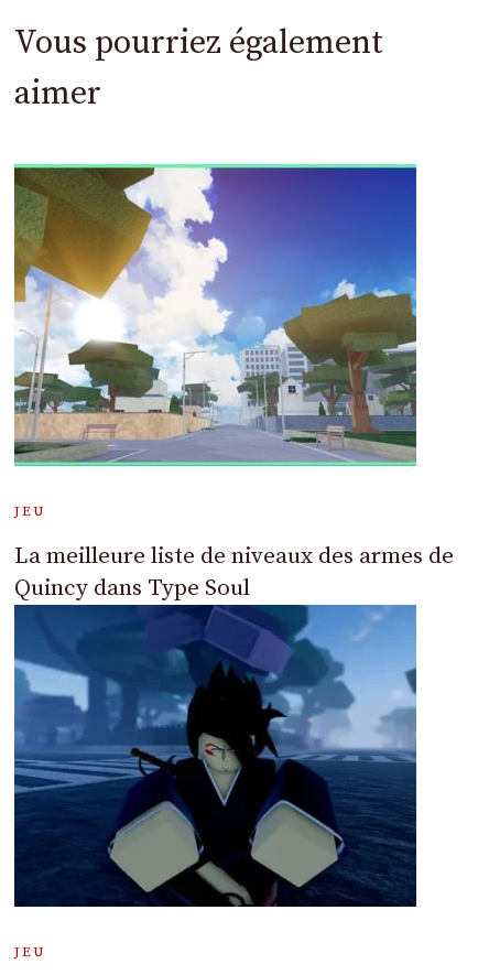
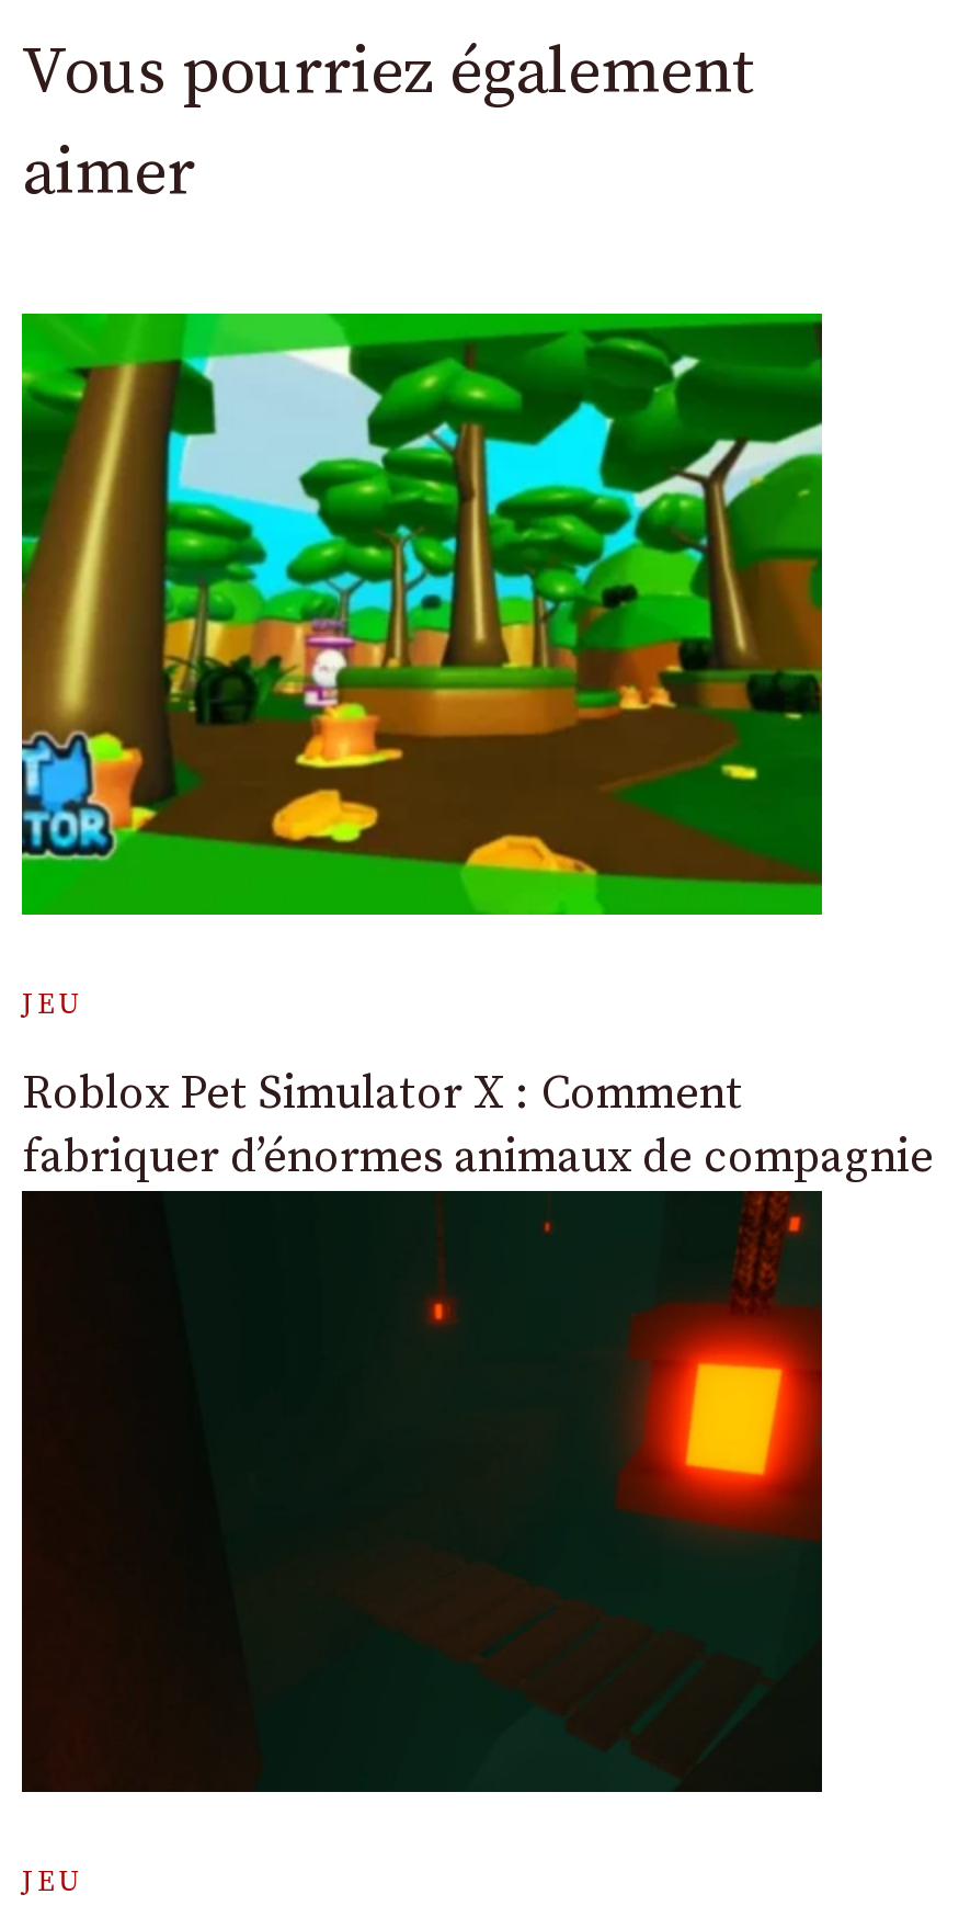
- [image]
+ [image]

- La meilleure liste de niveaux des armes de
- Quincy dans Type Soul
+ Roblox Pet Simulator X : Comment
+ fabriquer d’énormes animaux de compagnie

- [image]
+ [image]
